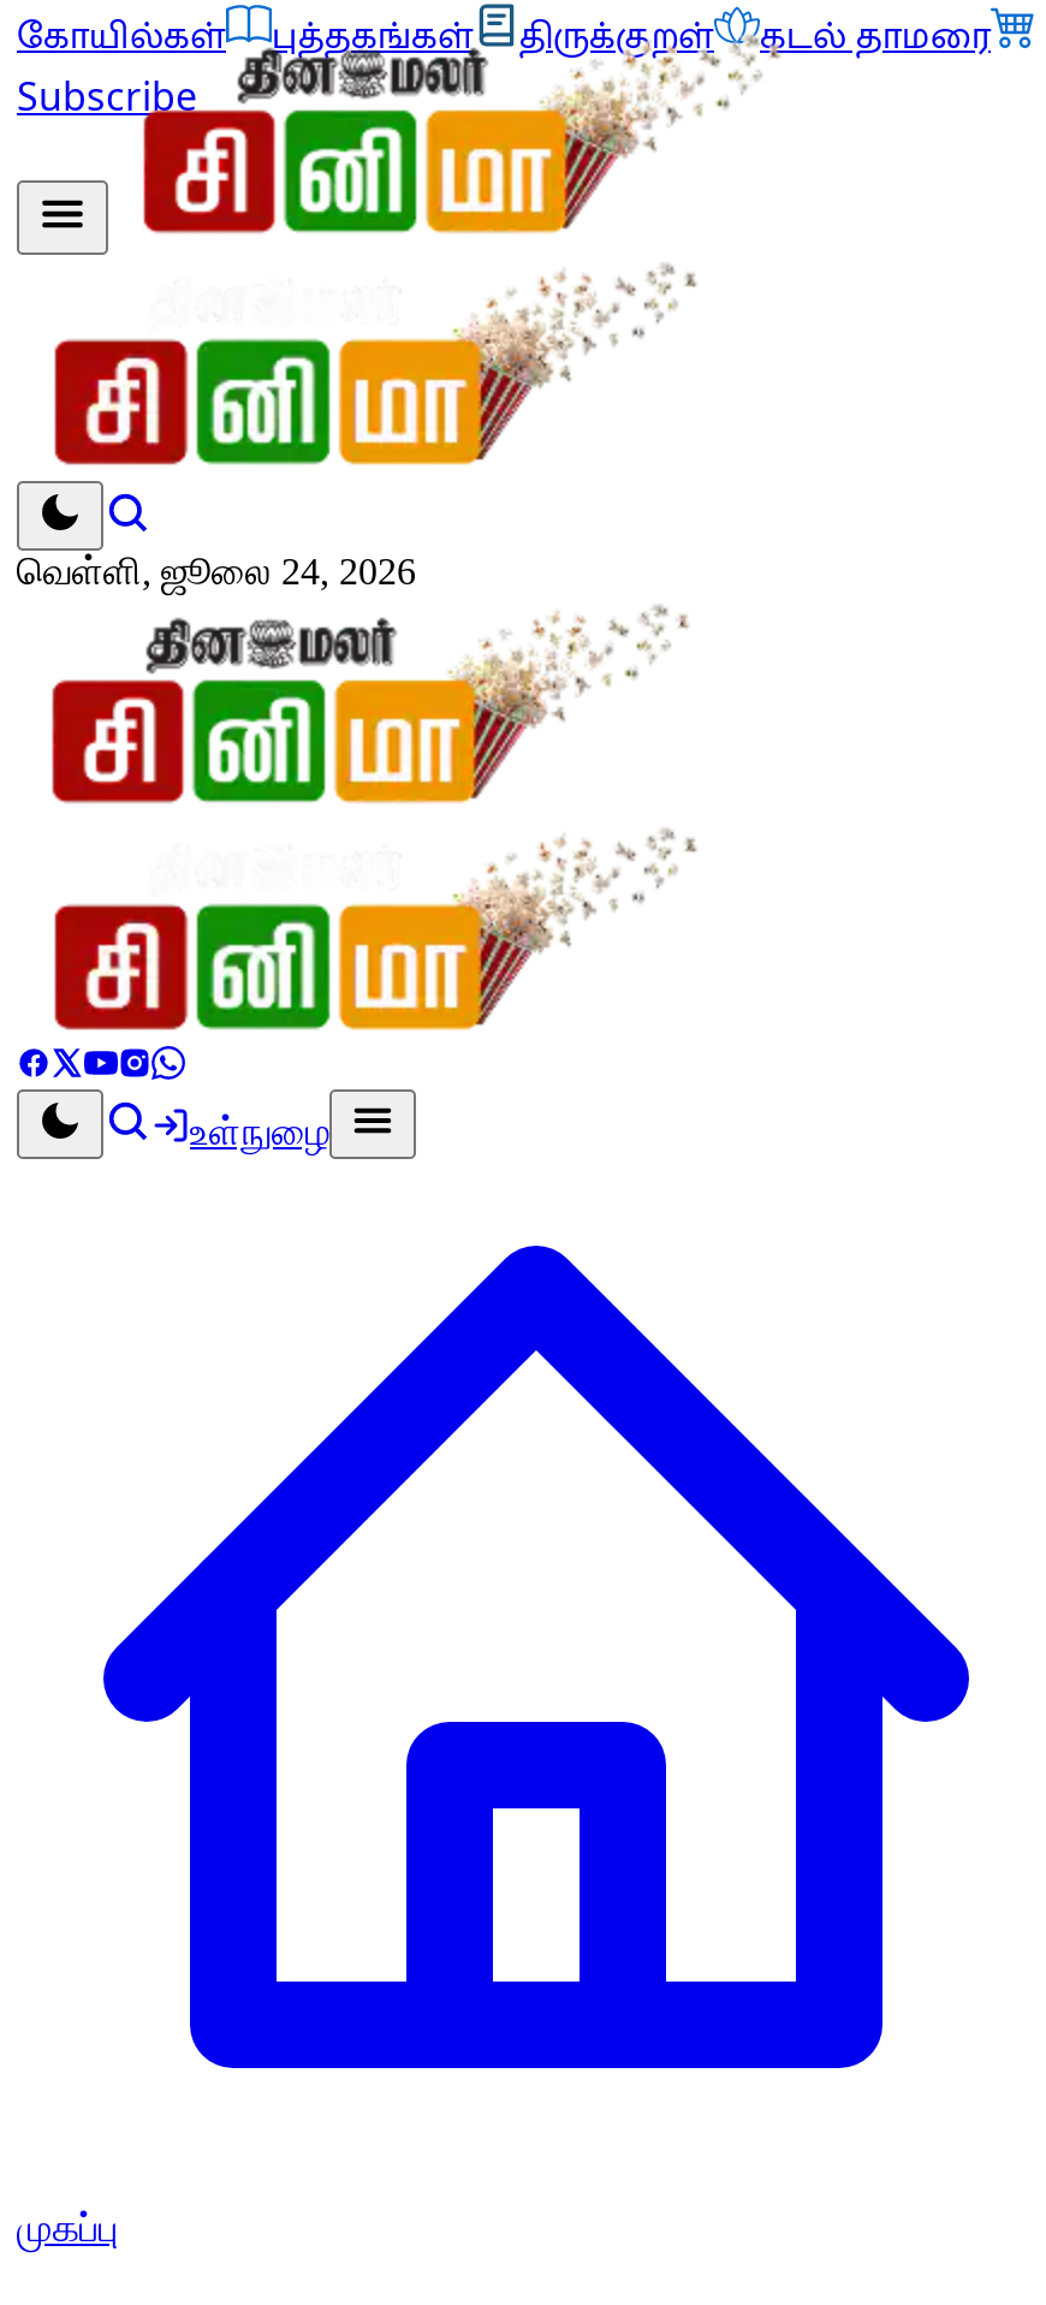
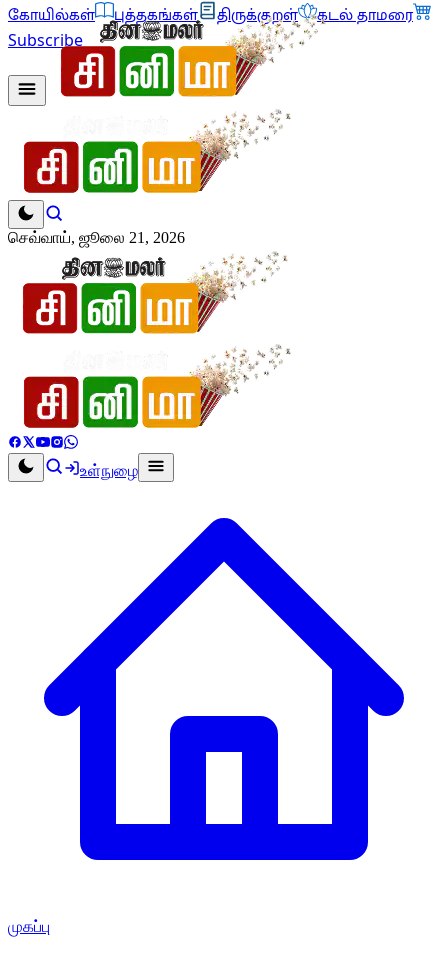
- வெள்ளி, ஜூலை 24, 2026
+ செவ்வாய், ஜூலை 21, 2026
